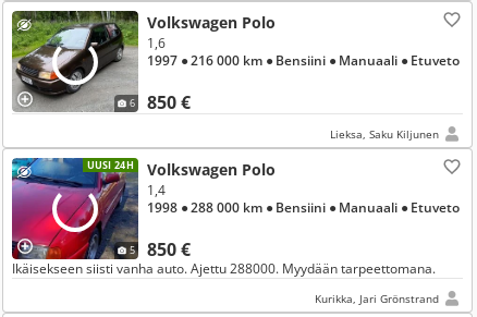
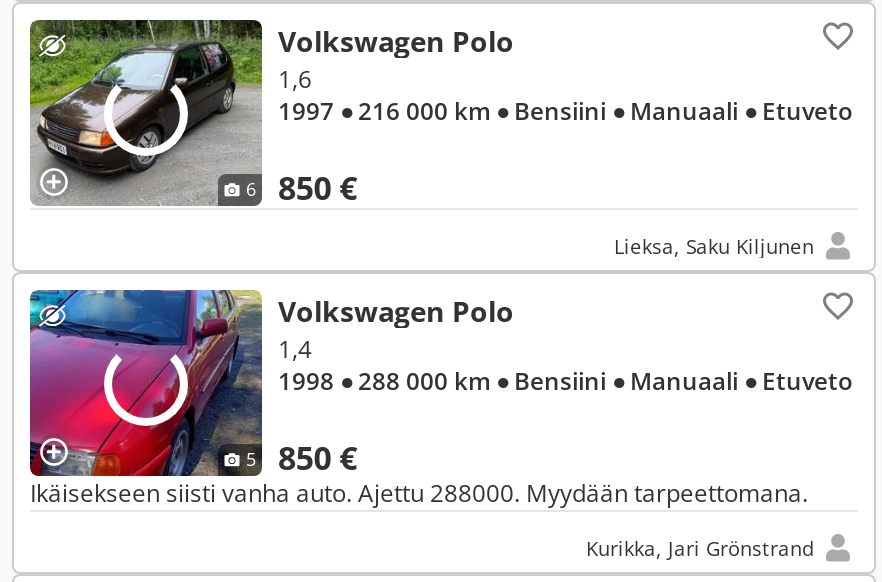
- UUSI 24H
